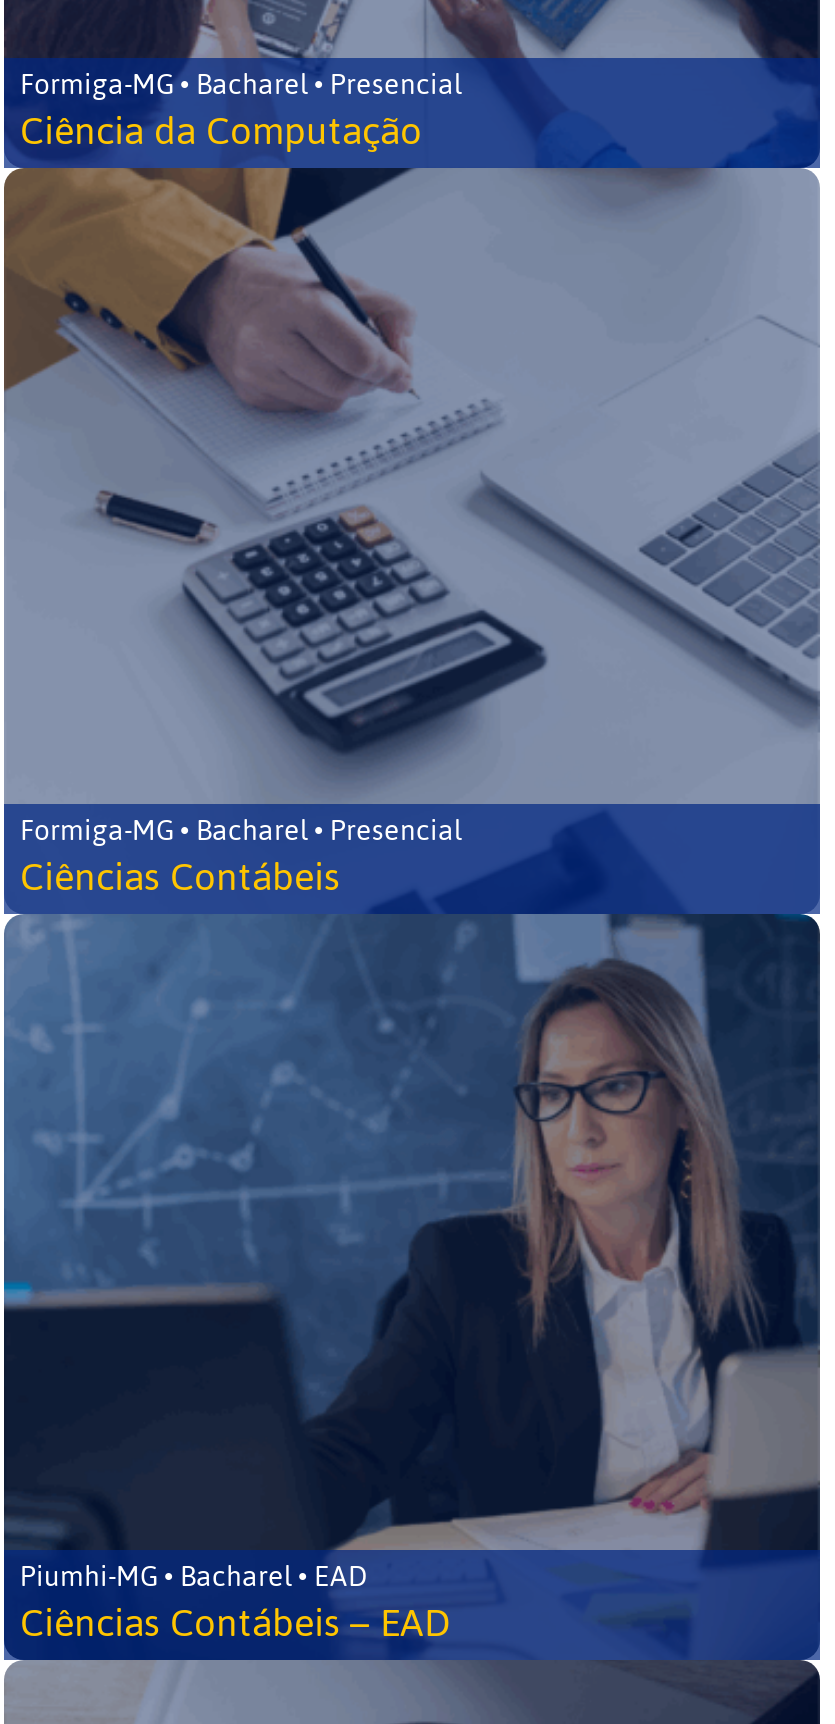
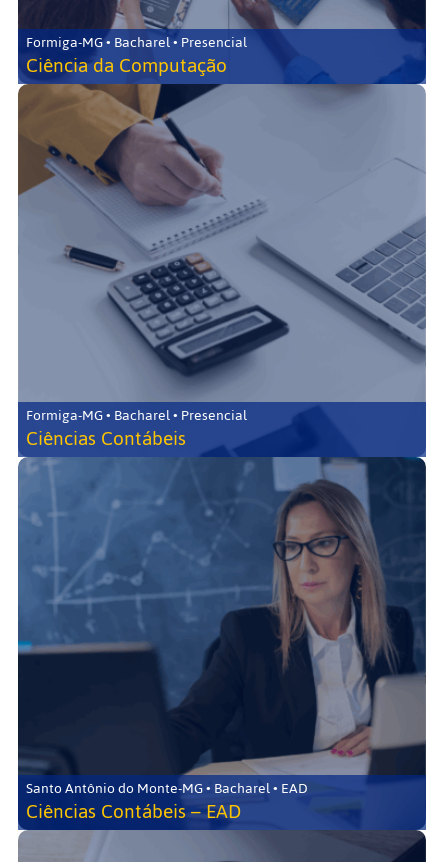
- Piumhi-MG • Bacharel • EAD
+ Santo Antônio do Monte-MG • Bacharel • EAD
